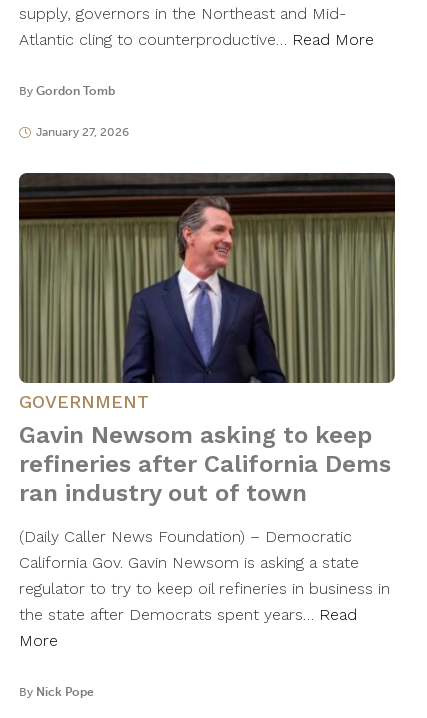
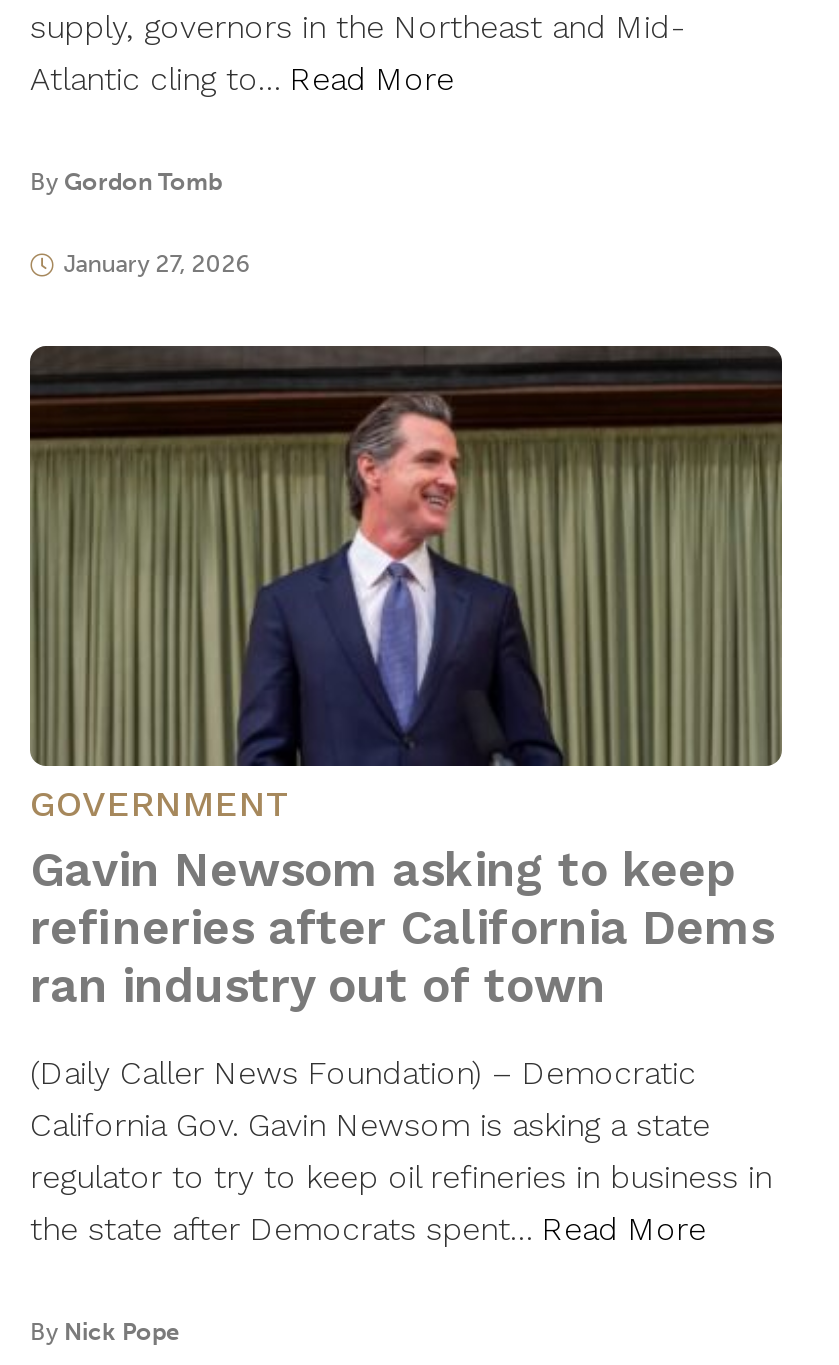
- Atlantic cling to counterproductive… Read More
+ Atlantic cling to… Read More

- the state after Democrats spent years… Read
- More
+ the state after Democrats spent… Read More
